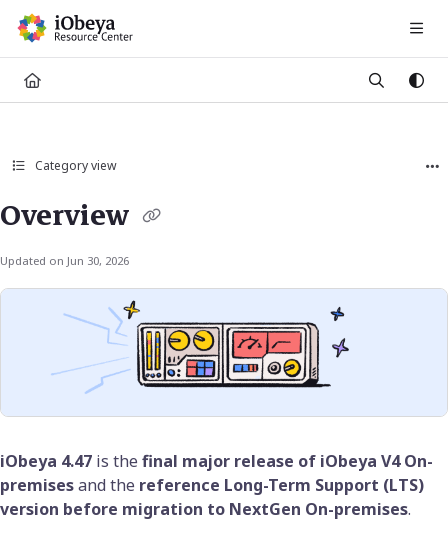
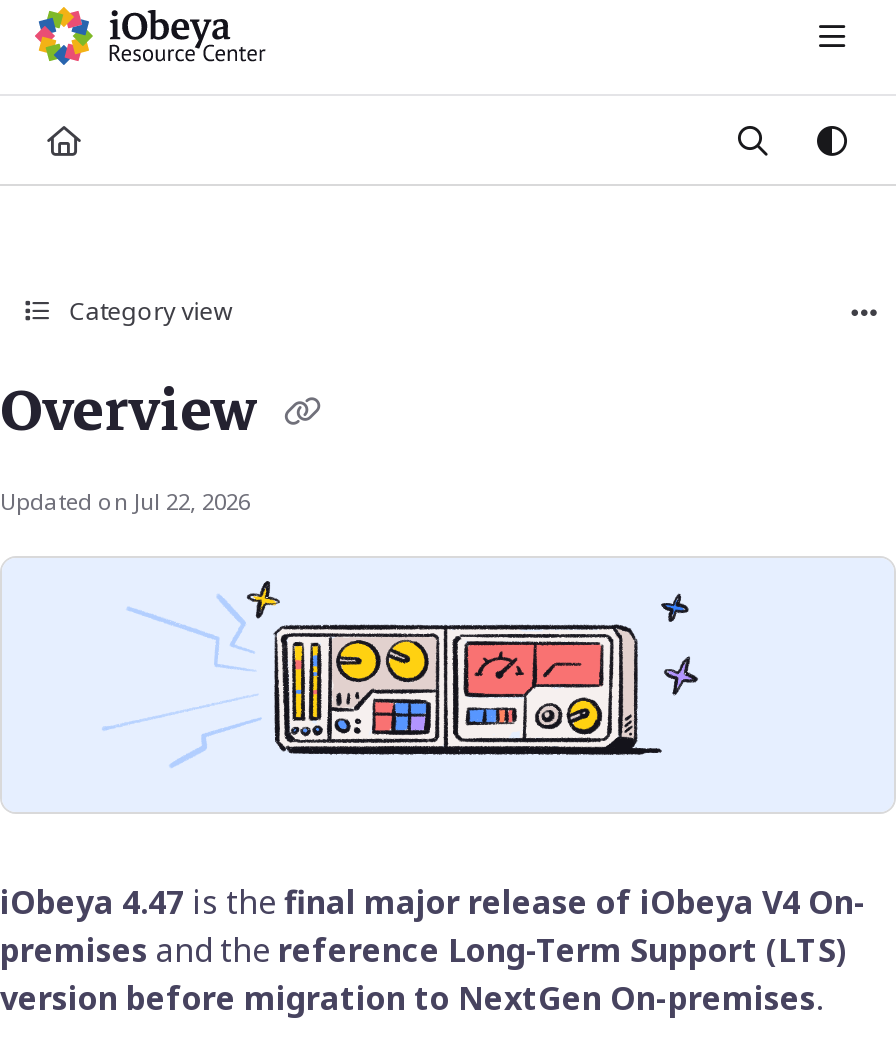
- Updated on Jun 30, 2026
+ Updated on Jul 22, 2026
